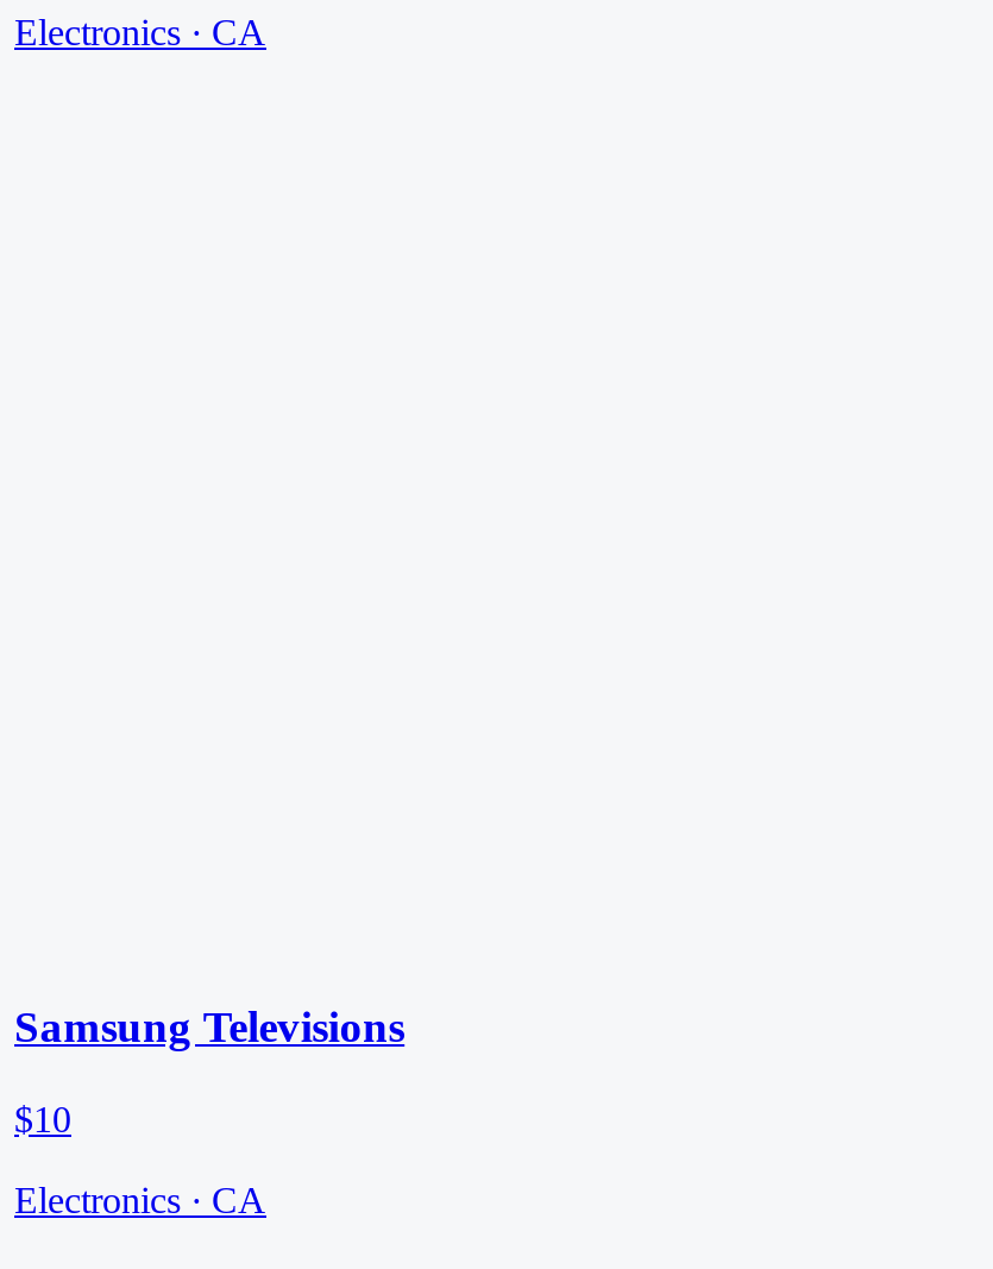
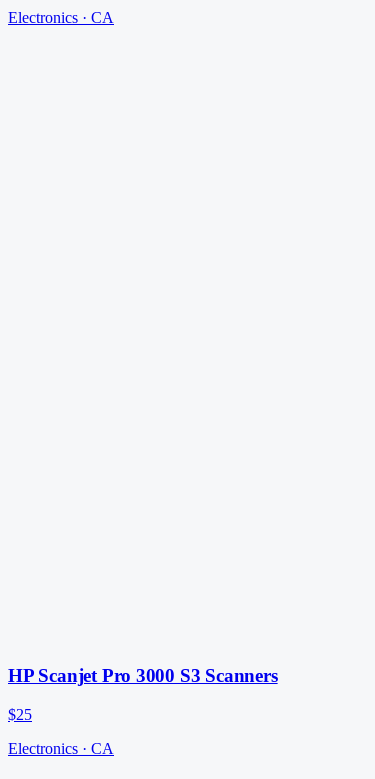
- Samsung Televisions
+ HP Scanjet Pro 3000 S3 Scanners

- $10
+ $25
